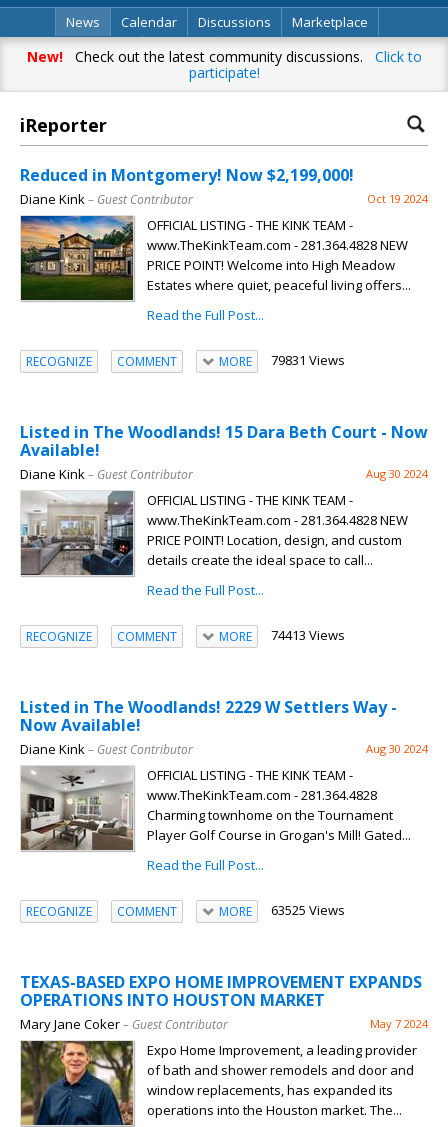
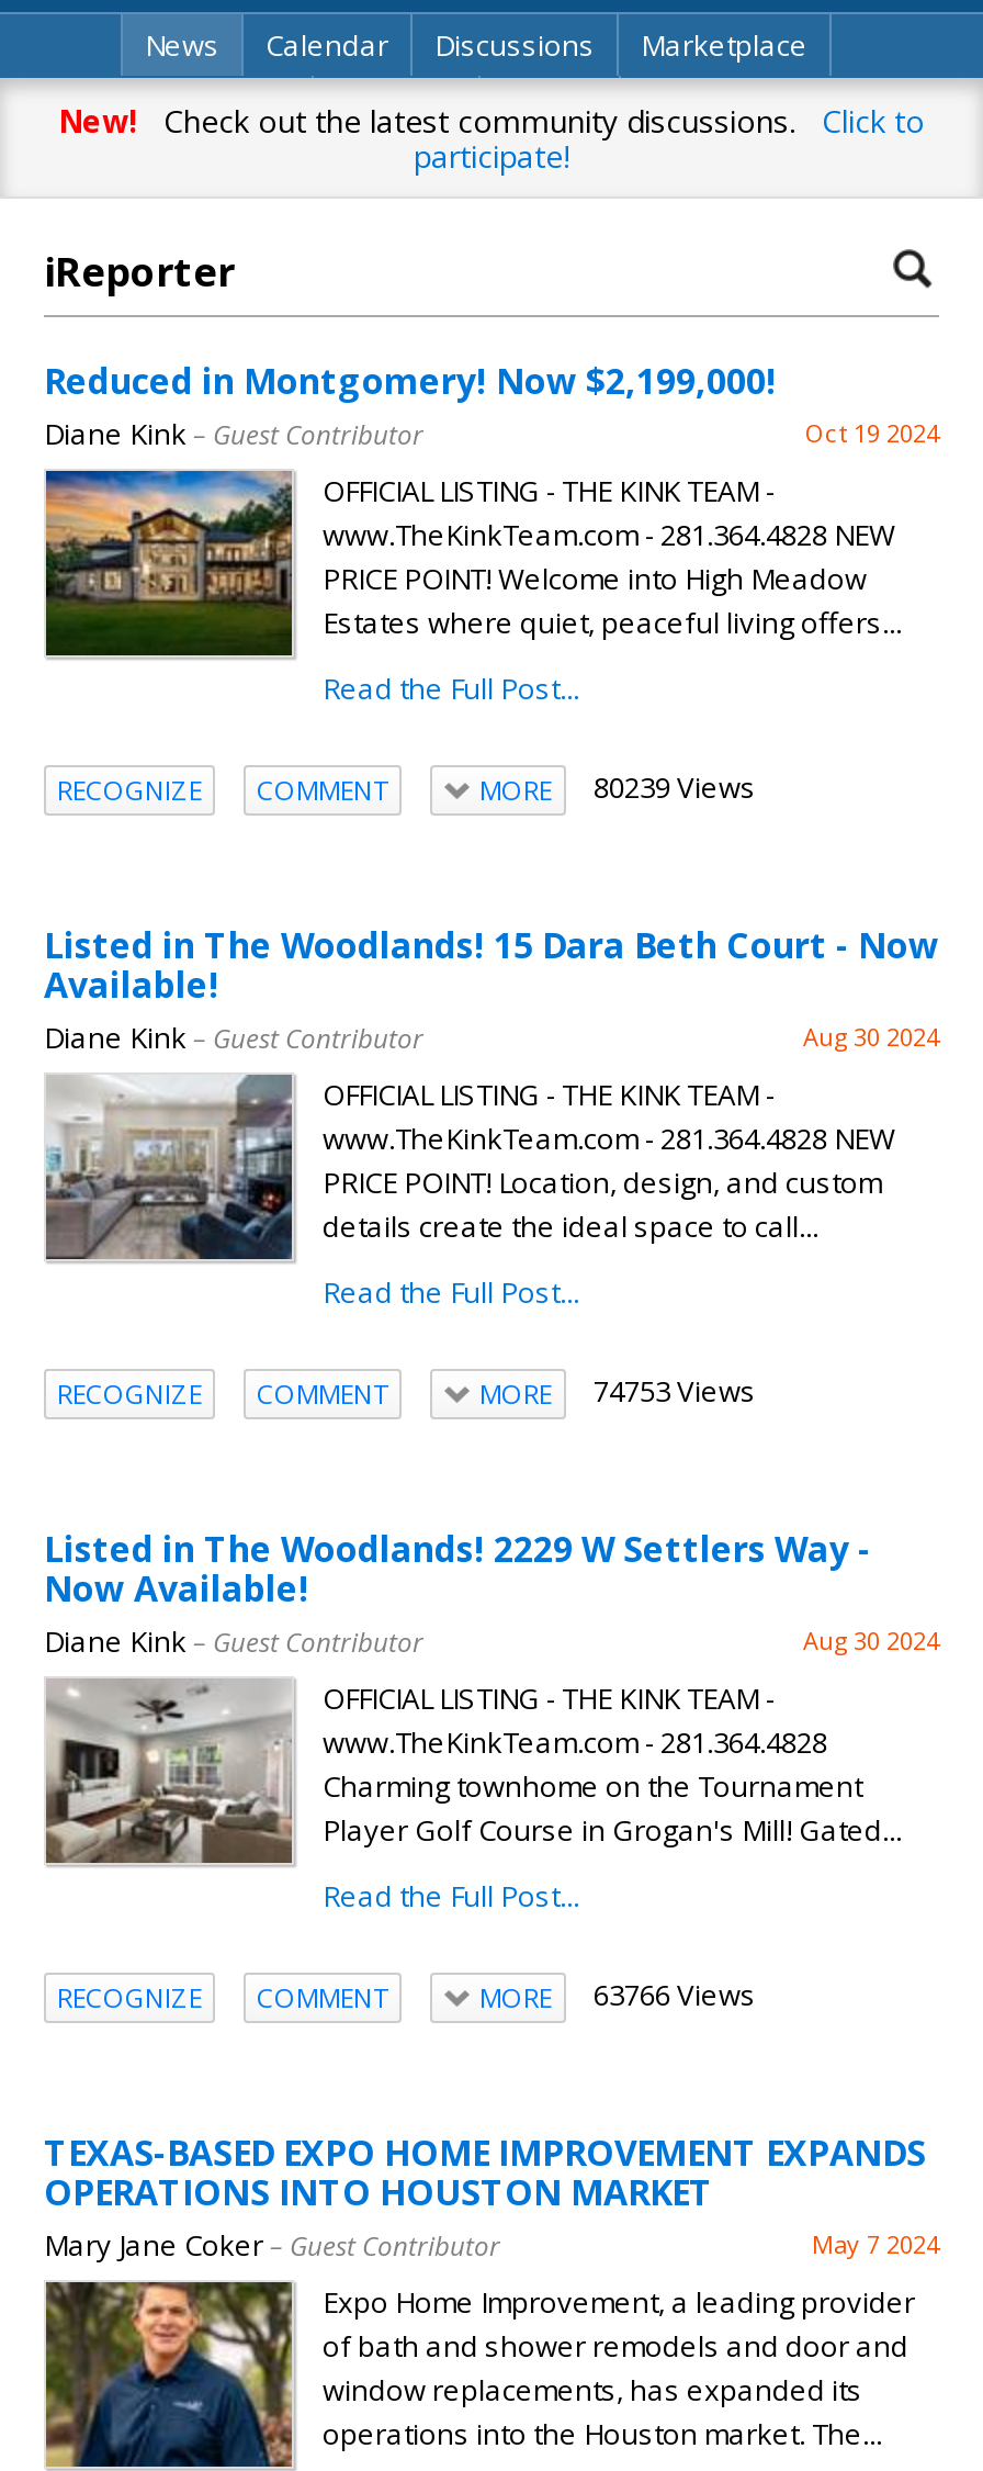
- MORE 79831 Views
+ MORE 80239 Views

- MORE 74413 Views
+ MORE 74753 Views

- MORE 63525 Views
+ MORE 63766 Views
